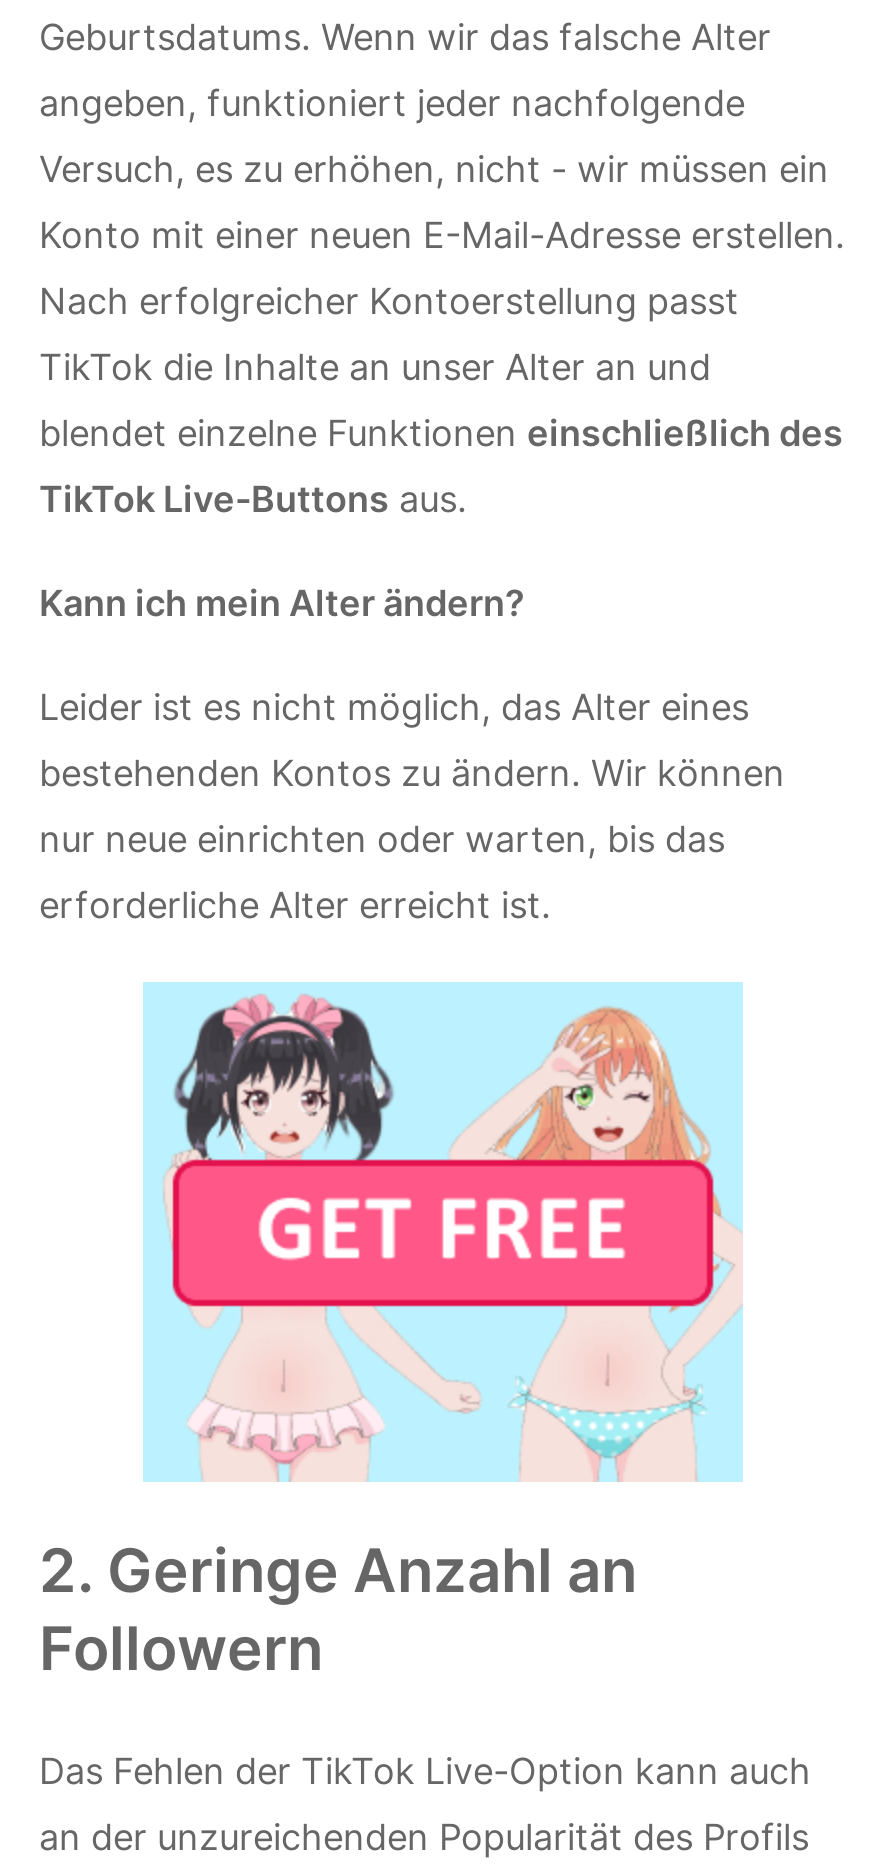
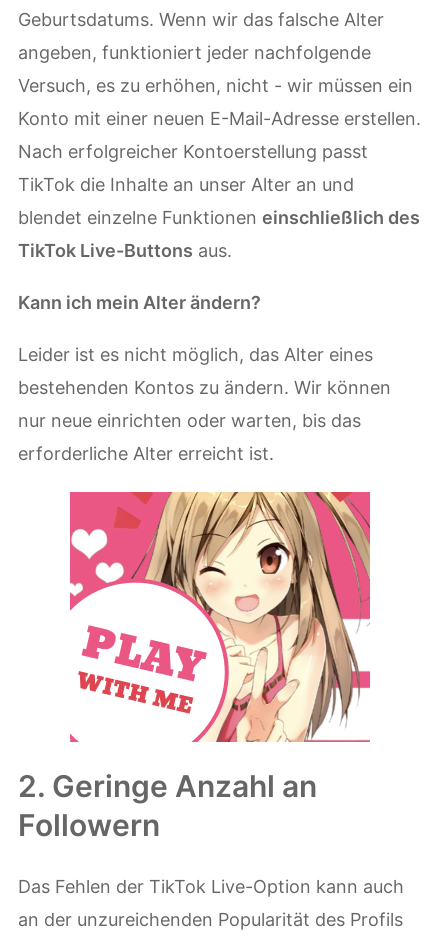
- [image]
+ [image]
